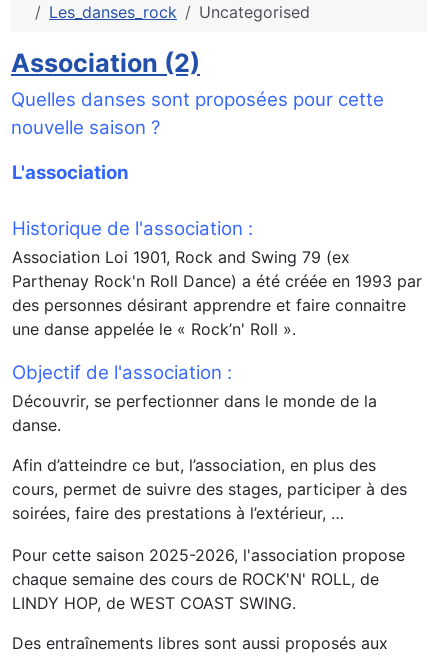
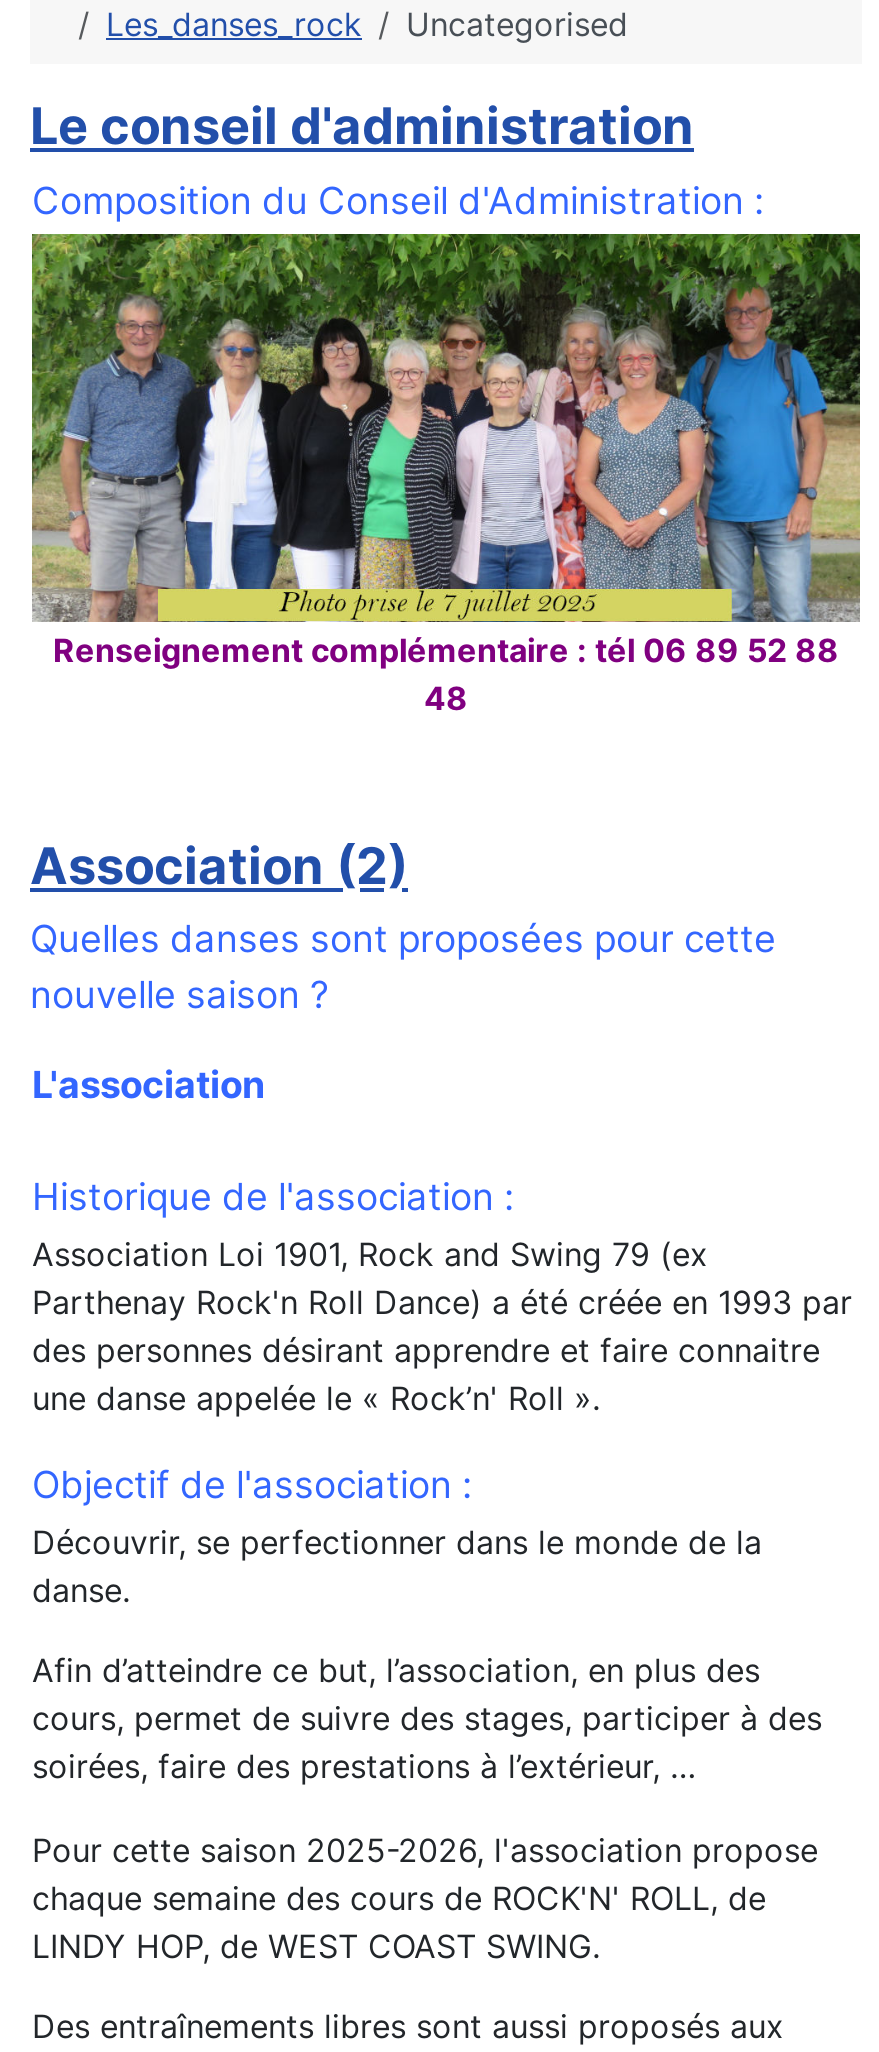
+ Le conseil d'administration
+ Composition du Conseil d'Administration :

+ [image]
+ Renseignement complémentaire : tél 06 89 52 88
+ 48
